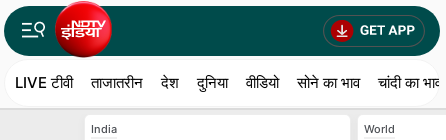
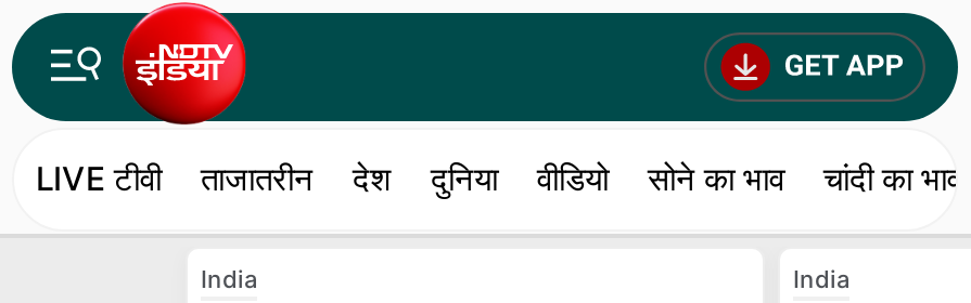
- World
+ India
